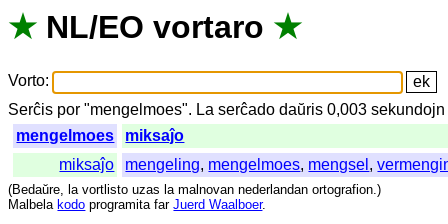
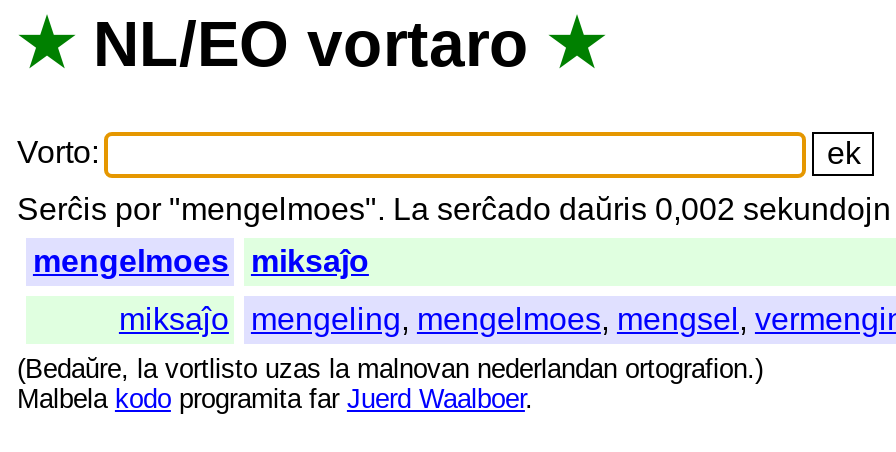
- Serĉis por "mengelmoes". La serĉado daŭris 0,003 sekundojn
+ Serĉis por "mengelmoes". La serĉado daŭris 0,002 sekundojn
